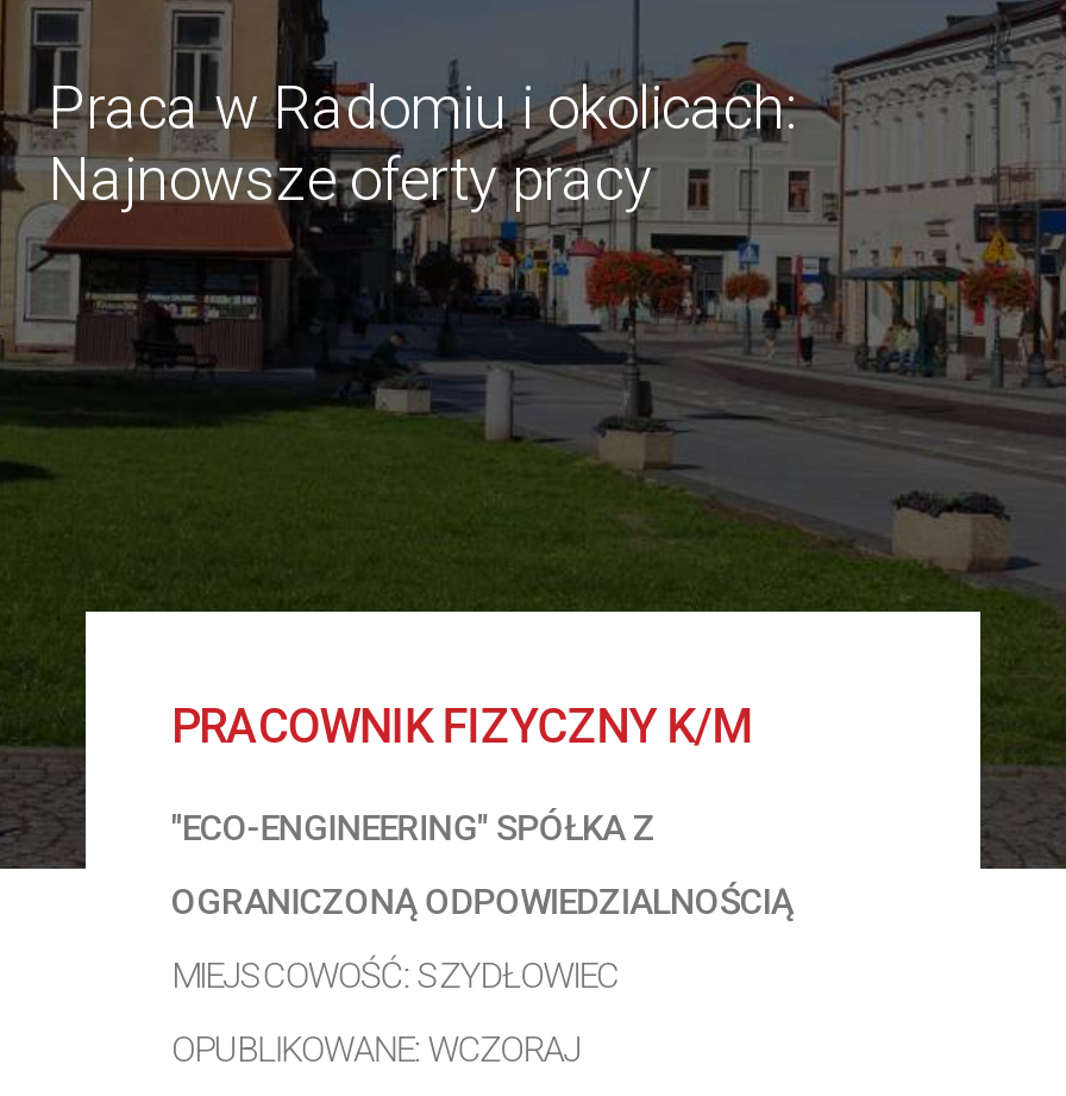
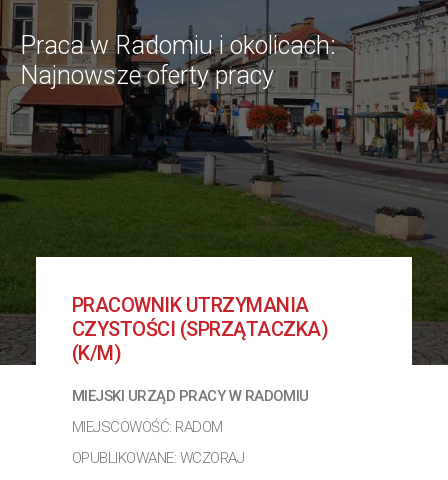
- PRACOWNIK FIZYCZNY K/M
- "ECO-ENGINEERING" SPÓŁKA Z
- OGRANICZONĄ ODPOWIEDZIALNOŚCIĄ
- MIEJSCOWOŚĆ: SZYDŁOWIEC
+ PRACOWNIK UTRZYMANIA
+ CZYSTOŚCI (SPRZĄTACZKA)
+ (K/M)
+ MIEJSKI URZĄD PRACY W RADOMIU
+ MIEJSCOWOŚĆ: RADOM
